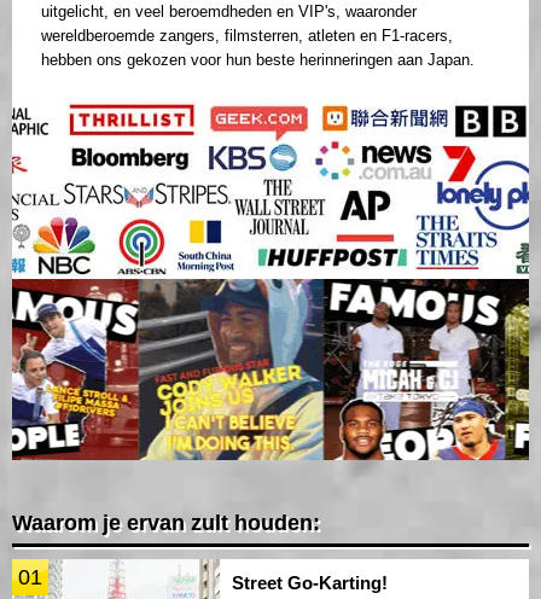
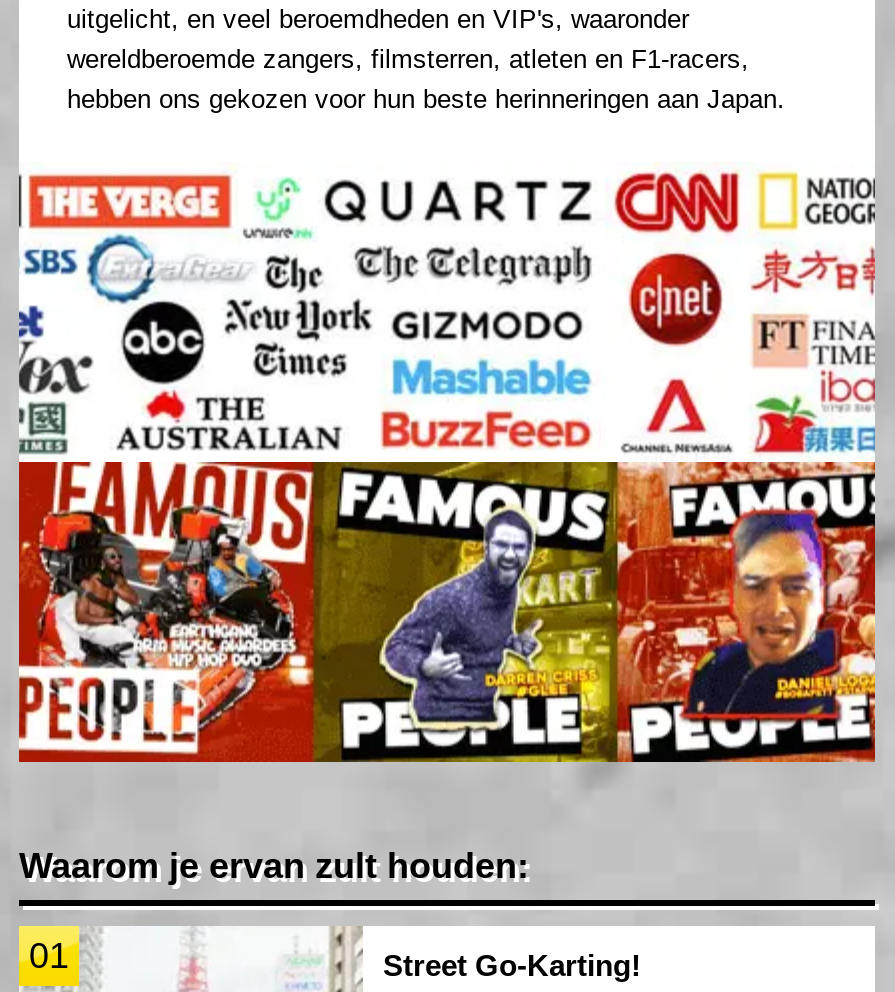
- [image]
+ [image]
